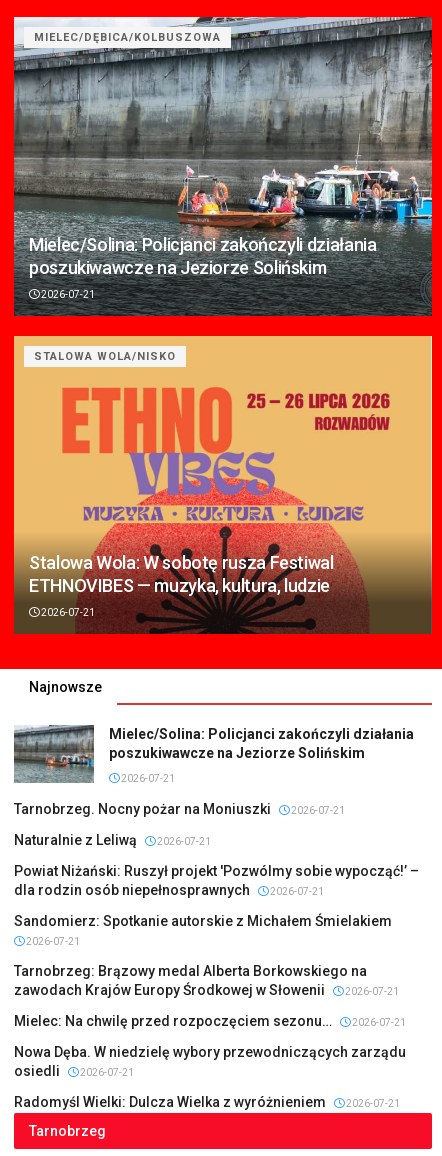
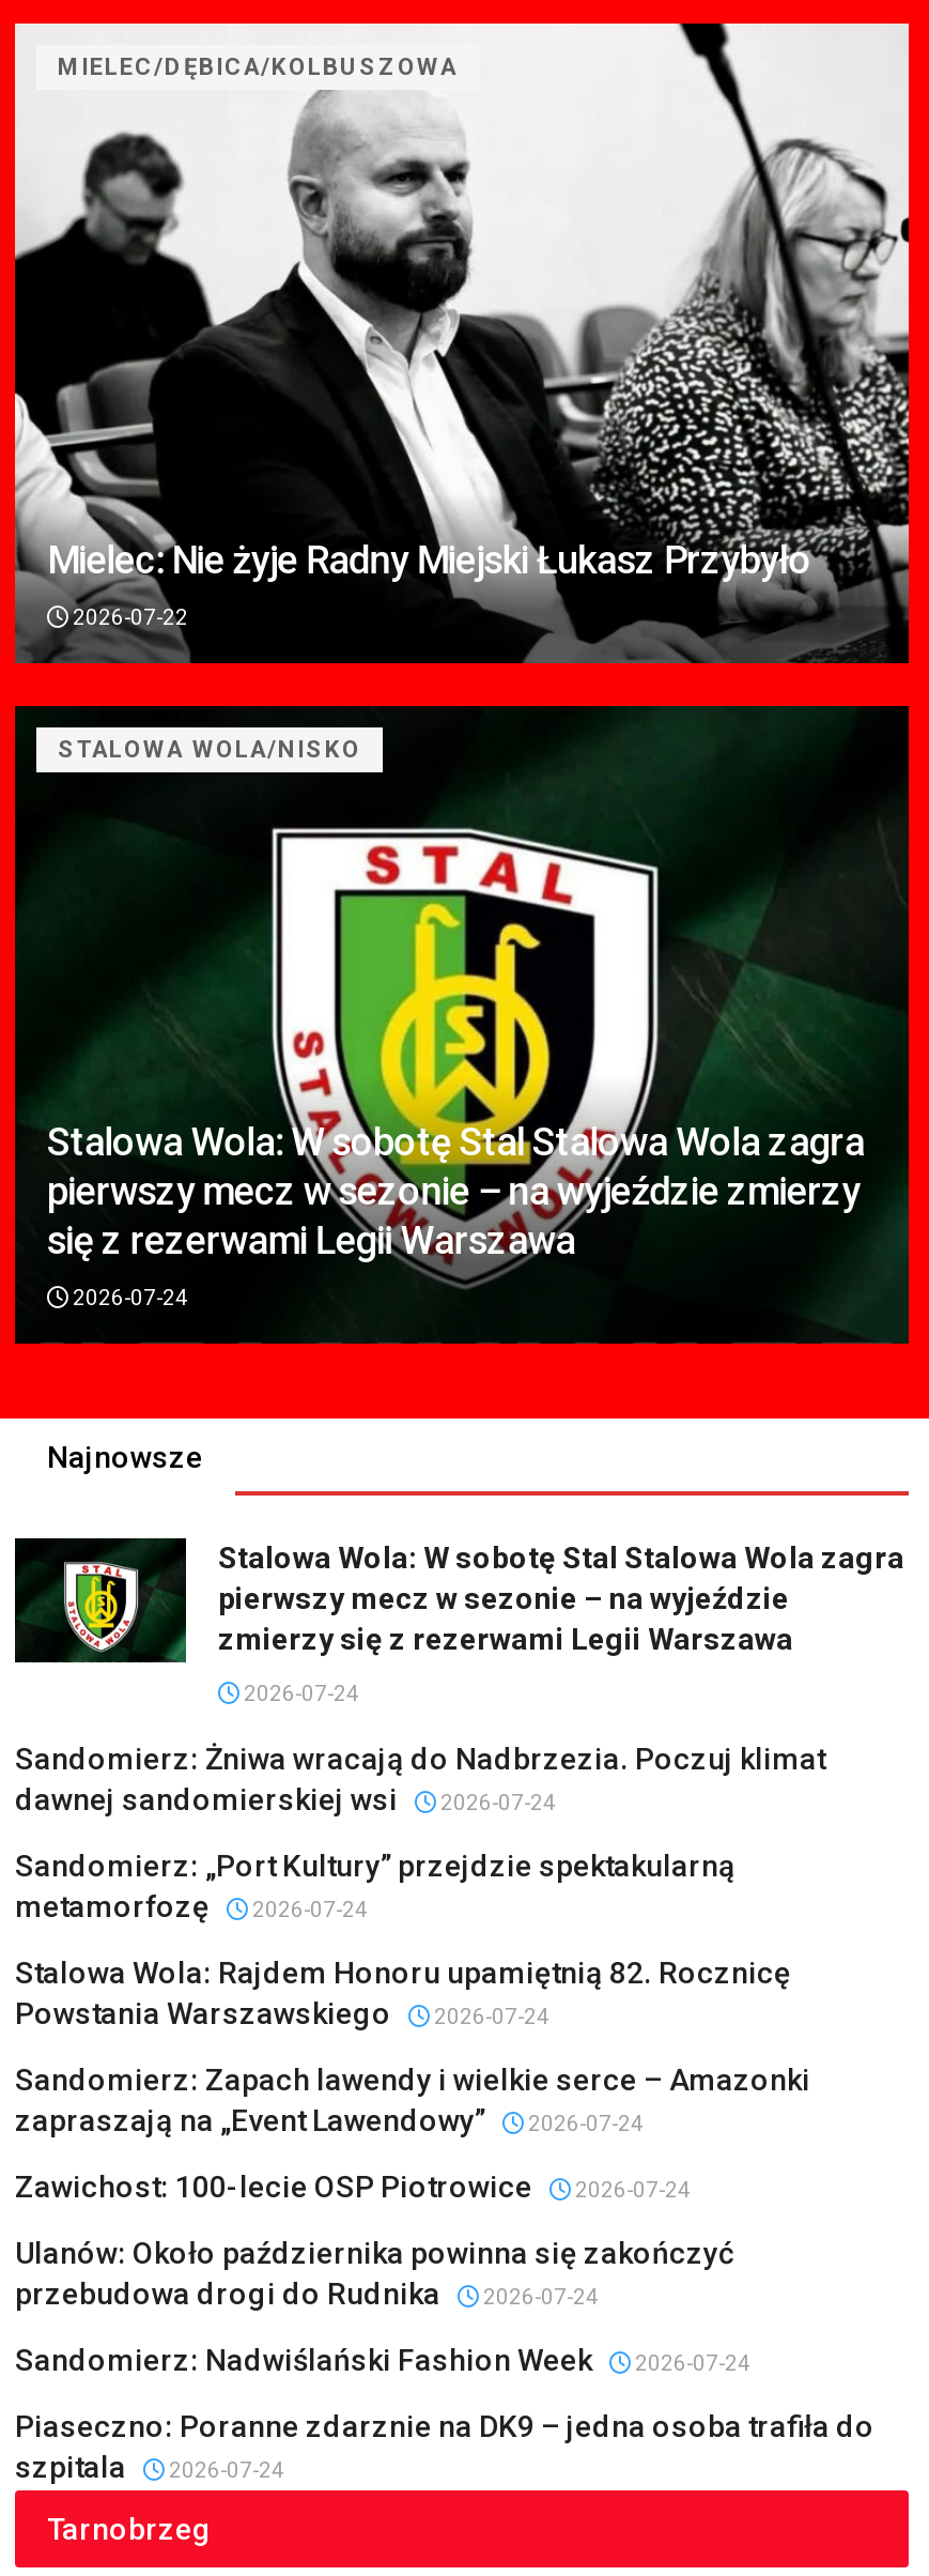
- [image]
- Mielec/Solina: Policjanci zakończyli działania
- poszukiwawcze na Jeziorze Solińskim
+ [image]
+ Mielec: Nie żyje Radny Miejski Łukasz Przybyło

- 2026-07-21
+ 2026-07-22

- [image]
- Stalowa Wola: W sobotę rusza Festiwal
- ETHNOVIBES — muzyka, kultura, ludzie
+ [image]
+ Stalowa Wola: W sobotę Stal Stalowa Wola zagra
+ pierwszy mecz w sezonie – na wyjeździe zmierzy
+ się z rezerwami Legii Warszawa

- 2026-07-21
+ 2026-07-24

- [image]
- Mielec/Solina: Policjanci zakończyli działania
- poszukiwawcze na Jeziorze Solińskim
+ [image]
+ Stalowa Wola: W sobotę Stal Stalowa Wola zagra
+ pierwszy mecz w sezonie – na wyjeździe
+ zmierzy się z rezerwami Legii Warszawa

- 2026-07-21
+ 2026-07-24

- Tarnobrzeg. Nocny pożar na Moniuszki
- 2026-07-21
+ Sandomierz: Żniwa wracają do Nadbrzezia. Poczuj klimat
+ dawnej sandomierskiej wsi
+ 2026-07-24

- Naturalnie z Leliwą
- 2026-07-21
+ Sandomierz: „Port Kultury” przejdzie spektakularną
+ metamorfozę
+ 2026-07-24

- Powiat Niżański: Ruszył projekt 'Pozwólmy sobie wypocząć!’ –
- dla rodzin osób niepełnosprawnych
- 2026-07-21
+ Stalowa Wola: Rajdem Honoru upamiętnią 82. Rocznicę
+ Powstania Warszawskiego
+ 2026-07-24

- Sandomierz: Spotkanie autorskie z Michałem Śmielakiem
- 2026-07-21
+ Sandomierz: Zapach lawendy i wielkie serce – Amazonki
+ zapraszają na „Event Lawendowy”
+ 2026-07-24

- Tarnobrzeg: Brązowy medal Alberta Borkowskiego na
- zawodach Krajów Europy Środkowej w Słowenii
- 2026-07-21
+ Zawichost: 100-lecie OSP Piotrowice
+ 2026-07-24

- Mielec: Na chwilę przed rozpoczęciem sezonu…
- 2026-07-21
+ Ulanów: Około października powinna się zakończyć
+ przebudowa drogi do Rudnika
+ 2026-07-24

- Nowa Dęba. W niedzielę wybory przewodniczących zarządu
- osiedli
- 2026-07-21
+ Sandomierz: Nadwiślański Fashion Week
+ 2026-07-24

- Radomyśl Wielki: Dulcza Wielka z wyróżnieniem
- 2026-07-21
+ Piaseczno: Poranne zdarznie na DK9 – jedna osoba trafiła do
+ szpitala
+ 2026-07-24
